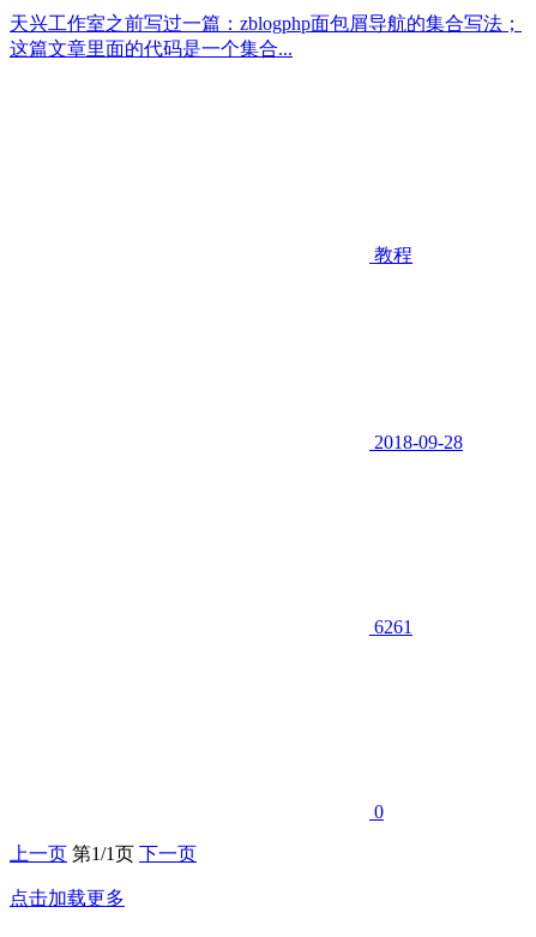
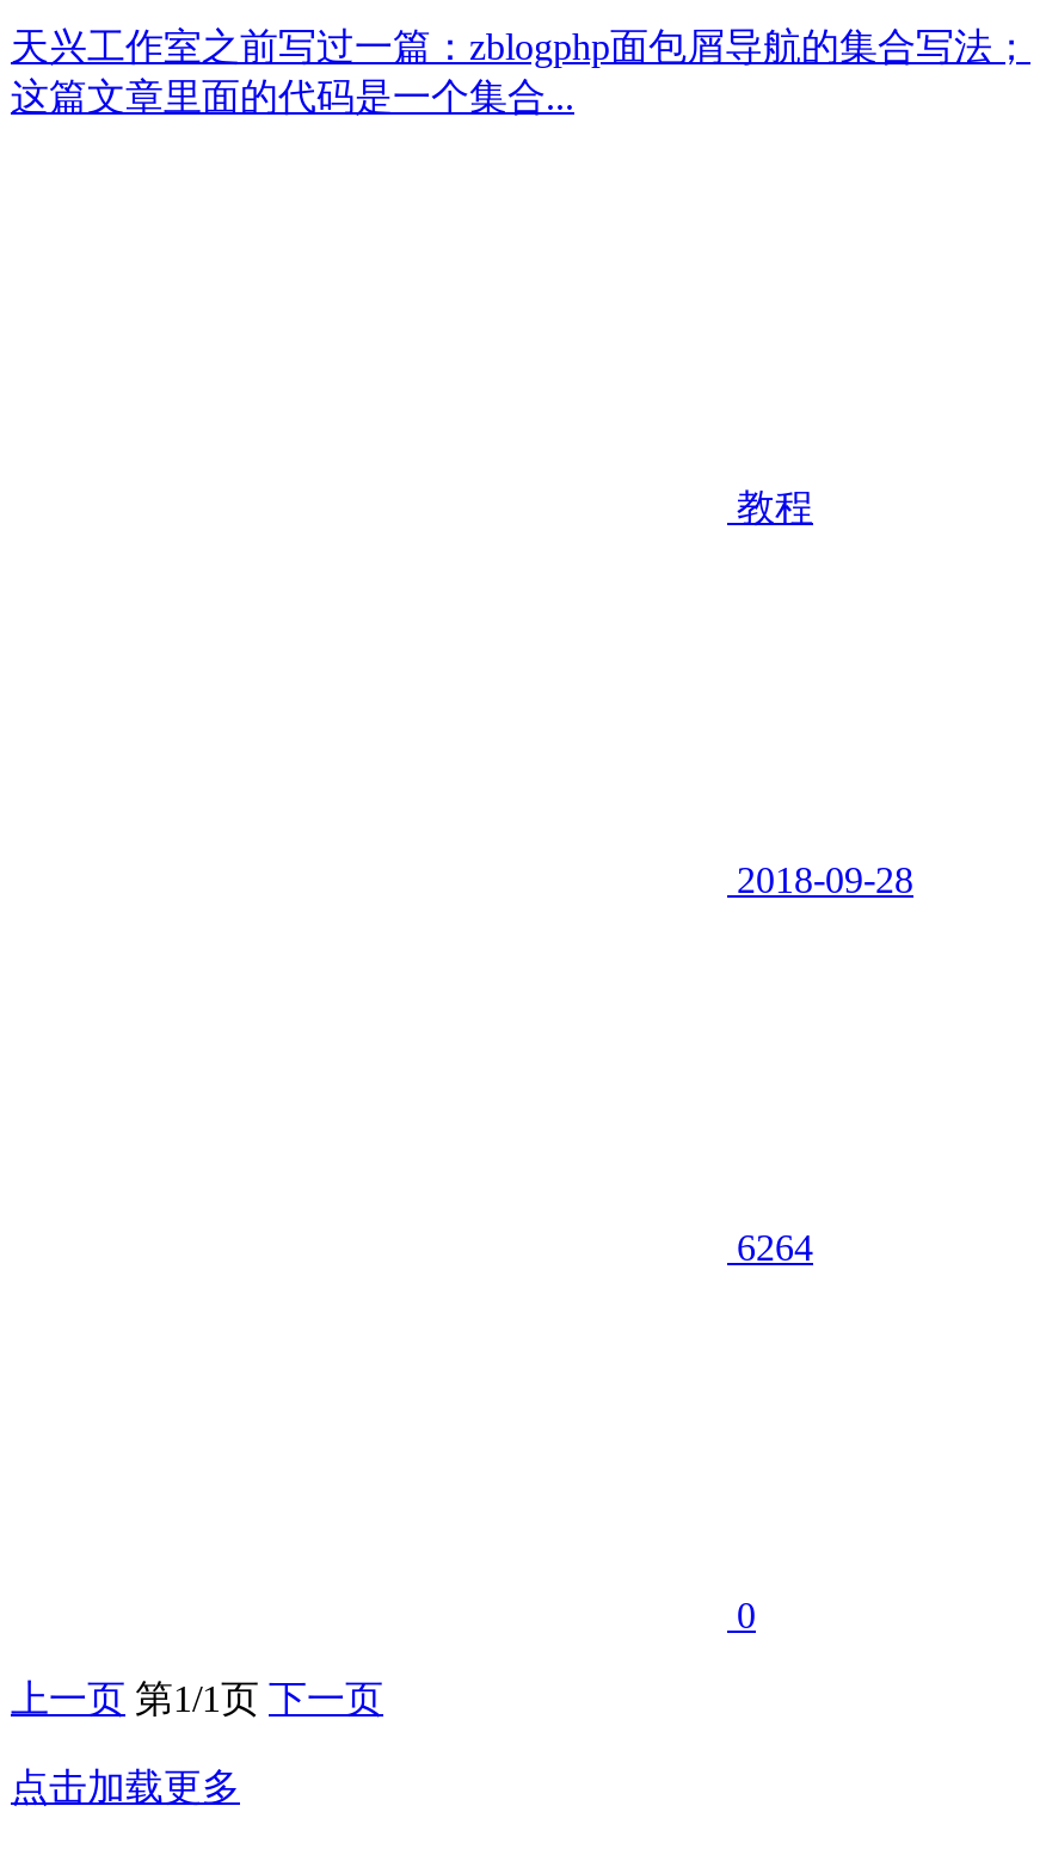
- 6261
+ 6264
